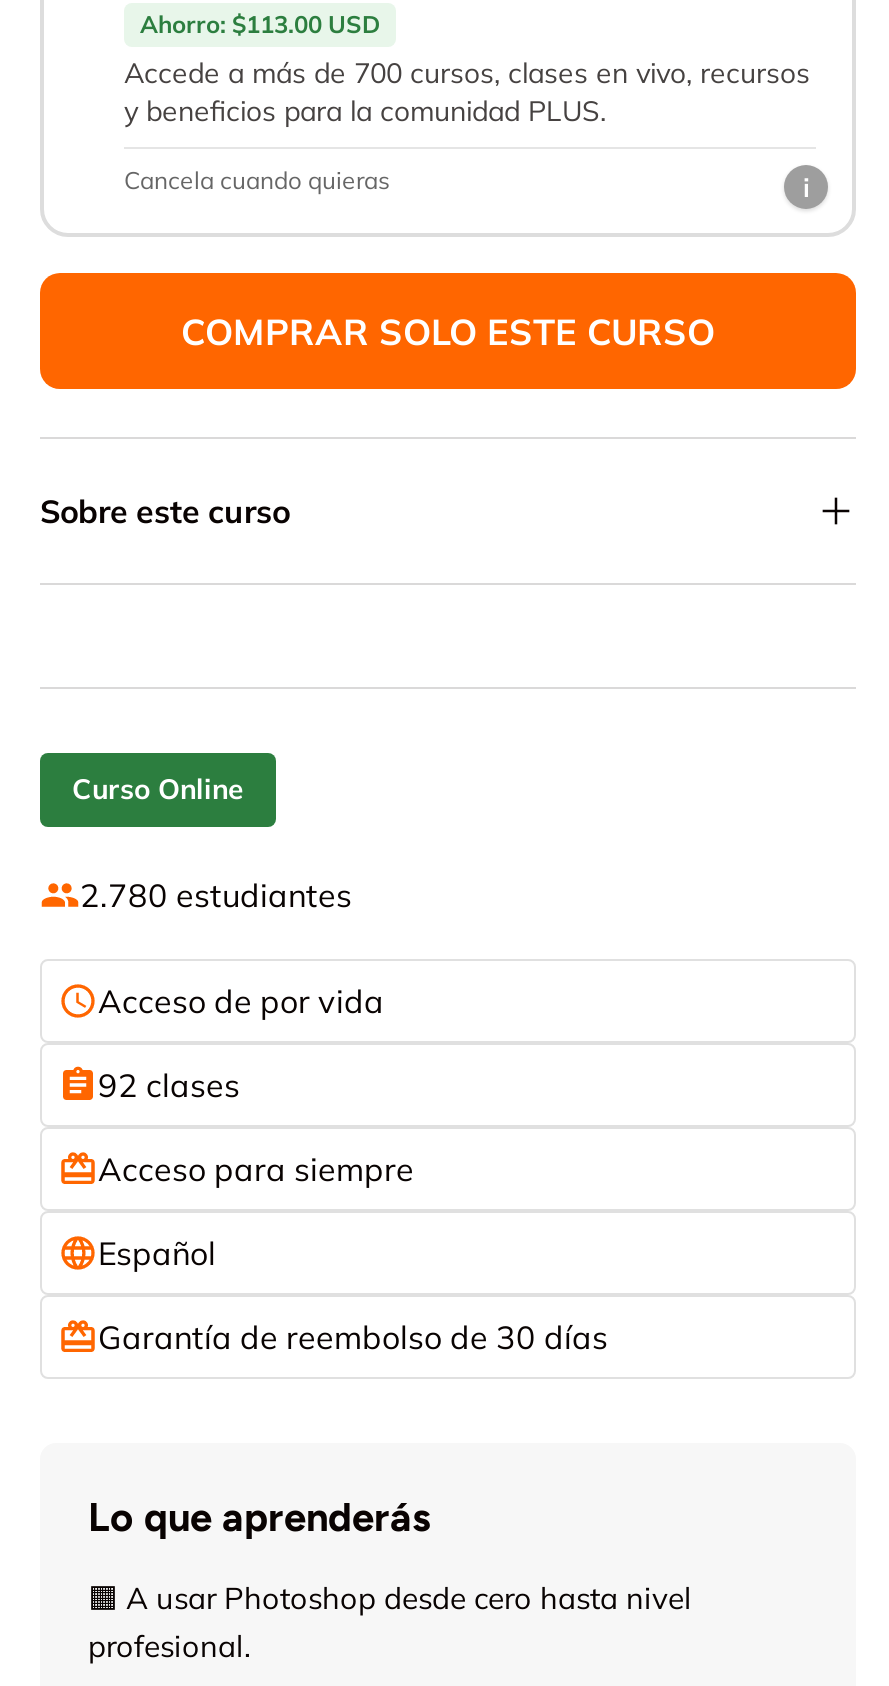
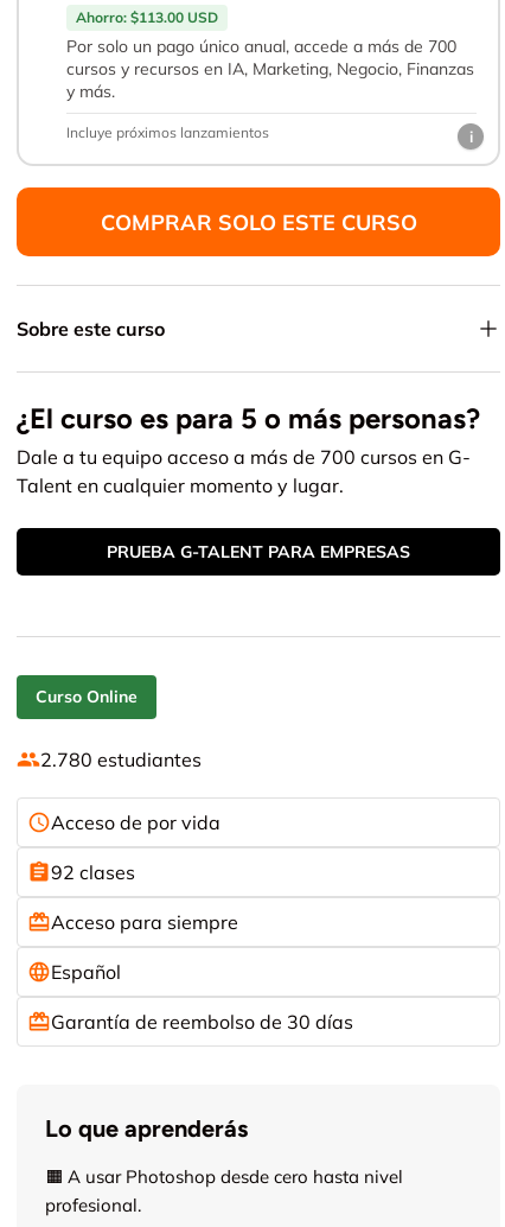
- Accede a más de 700 cursos, clases en vivo, recursos
- y beneficios para la comunidad PLUS.
+ Por solo un pago único anual, accede a más de 700
+ cursos y recursos en IA, Marketing, Negocio, Finanzas
+ y más.

- Cancela cuando quieras
+ Incluye próximos lanzamientos

+ ¿El curso es para 5 o más personas?
+ Dale a tu equipo acceso a más de 700 cursos en G-
+ Talent en cualquier momento y lugar.
+ PRUEBA G-TALENT PARA EMPRESAS
